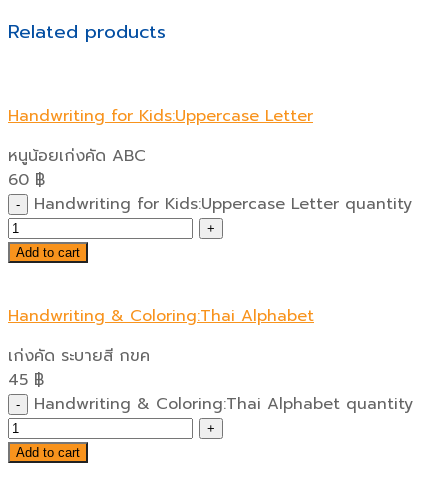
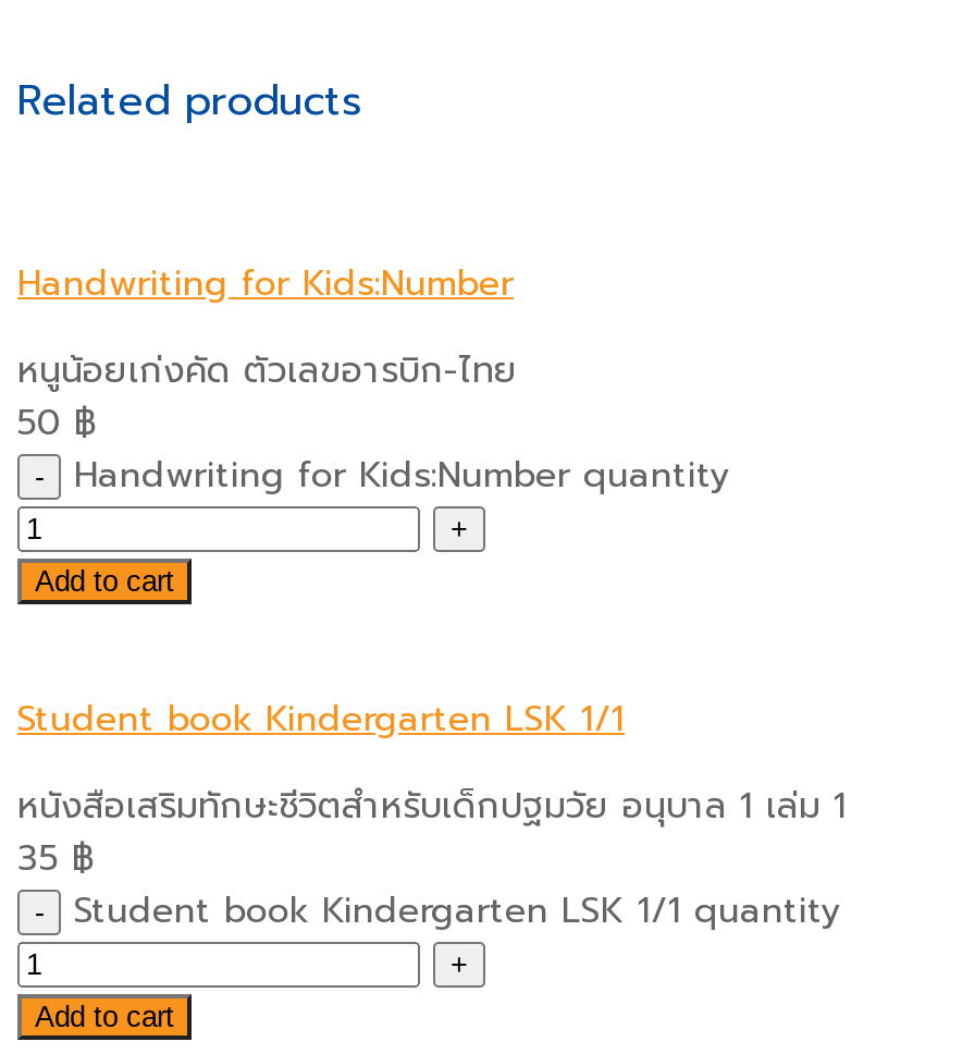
- Handwriting for Kids:Uppercase Letter
+ Handwriting for Kids:Number

- หนูน้อยเก่งคัด ABC
- 60฿
- Handwriting for Kids:Uppercase Letter quantity
+ หนูน้อยเก่งคัด ตัวเลขอารบิก-ไทย
+ 50฿
+ Handwriting for Kids:Number quantity

- Handwriting & Coloring:Thai Alphabet
+ Student book Kindergarten LSK 1/1

- เก่งคัด ระบายสี กขค
- 45฿
- Handwriting & Coloring:Thai Alphabet quantity
+ หนังสือเสริมทักษะชีวิตสำหรับเด็กปฐมวัย อนุบาล 1 เล่ม 1
+ 35฿
+ Student book Kindergarten LSK 1/1 quantity
